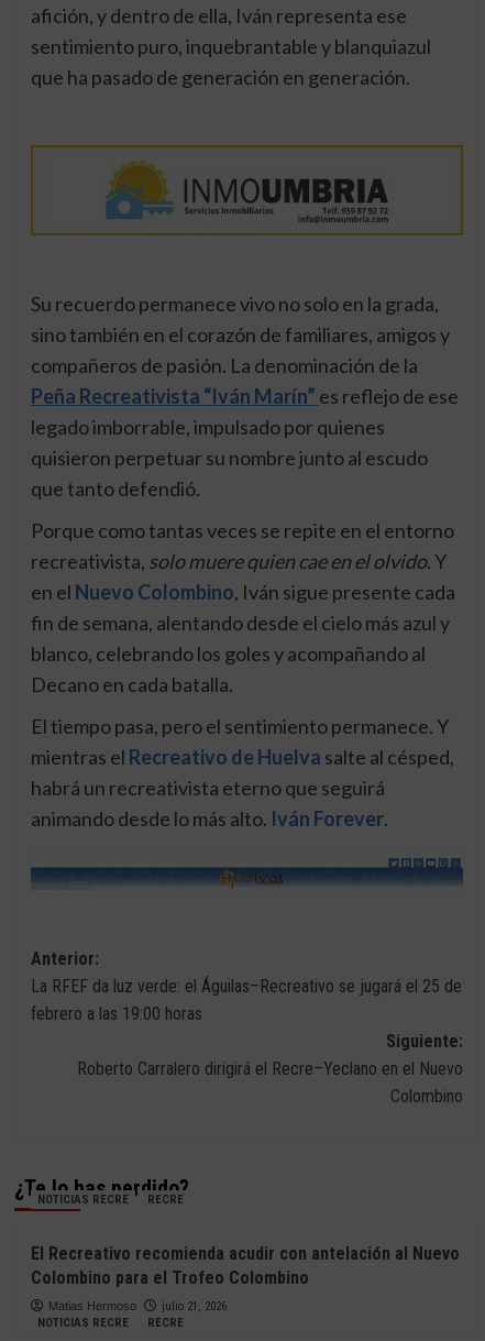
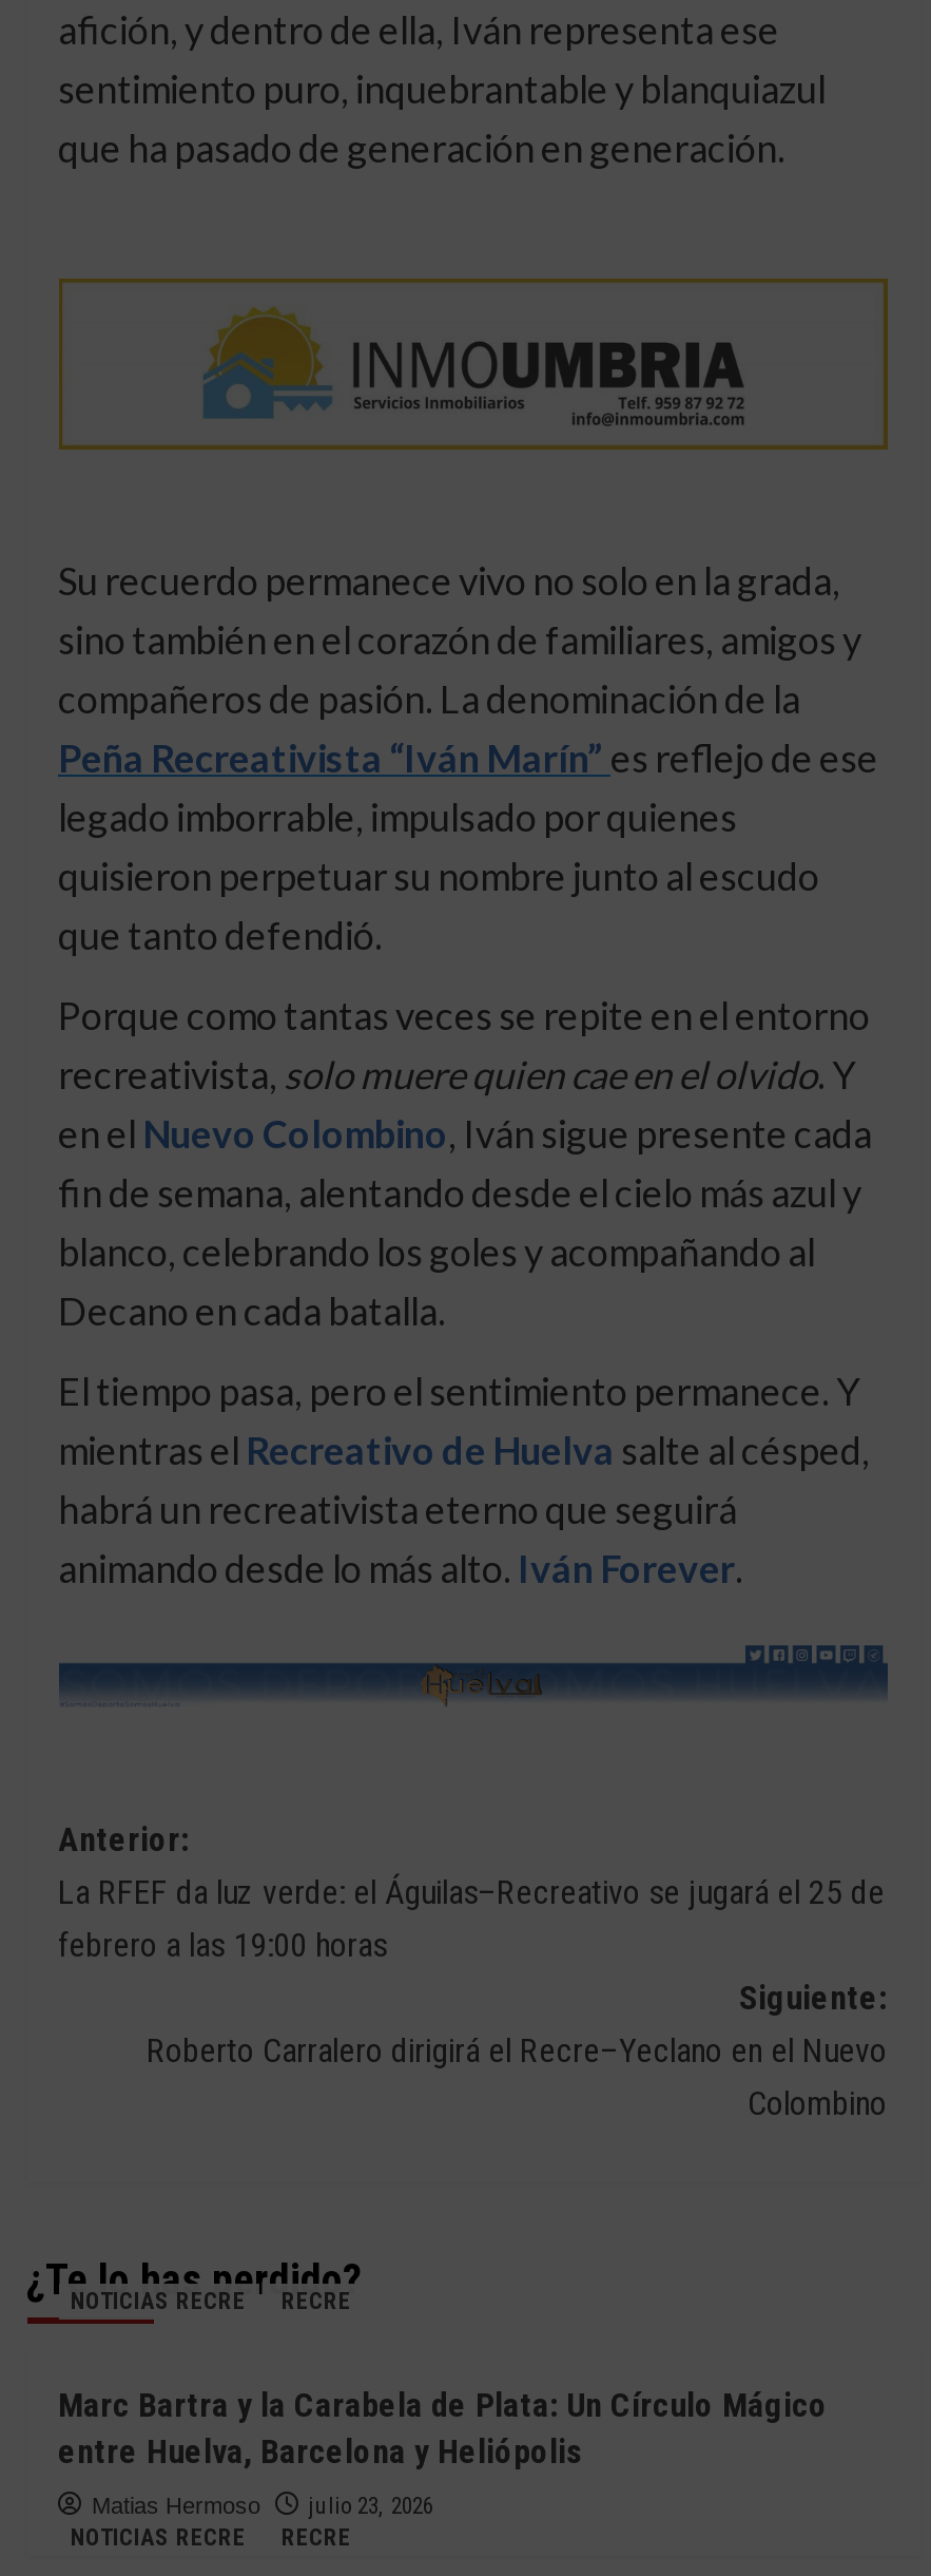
- El Recreativo recomienda acudir con antelación al Nuevo
- Colombino para el Trofeo Colombino
+ Marc Bartra y la Carabela de Plata: Un Círculo Mágico
+ entre Huelva, Barcelona y Heliópolis

- Matias Hermoso julio 21, 2026
+ Matias Hermoso julio 23, 2026
